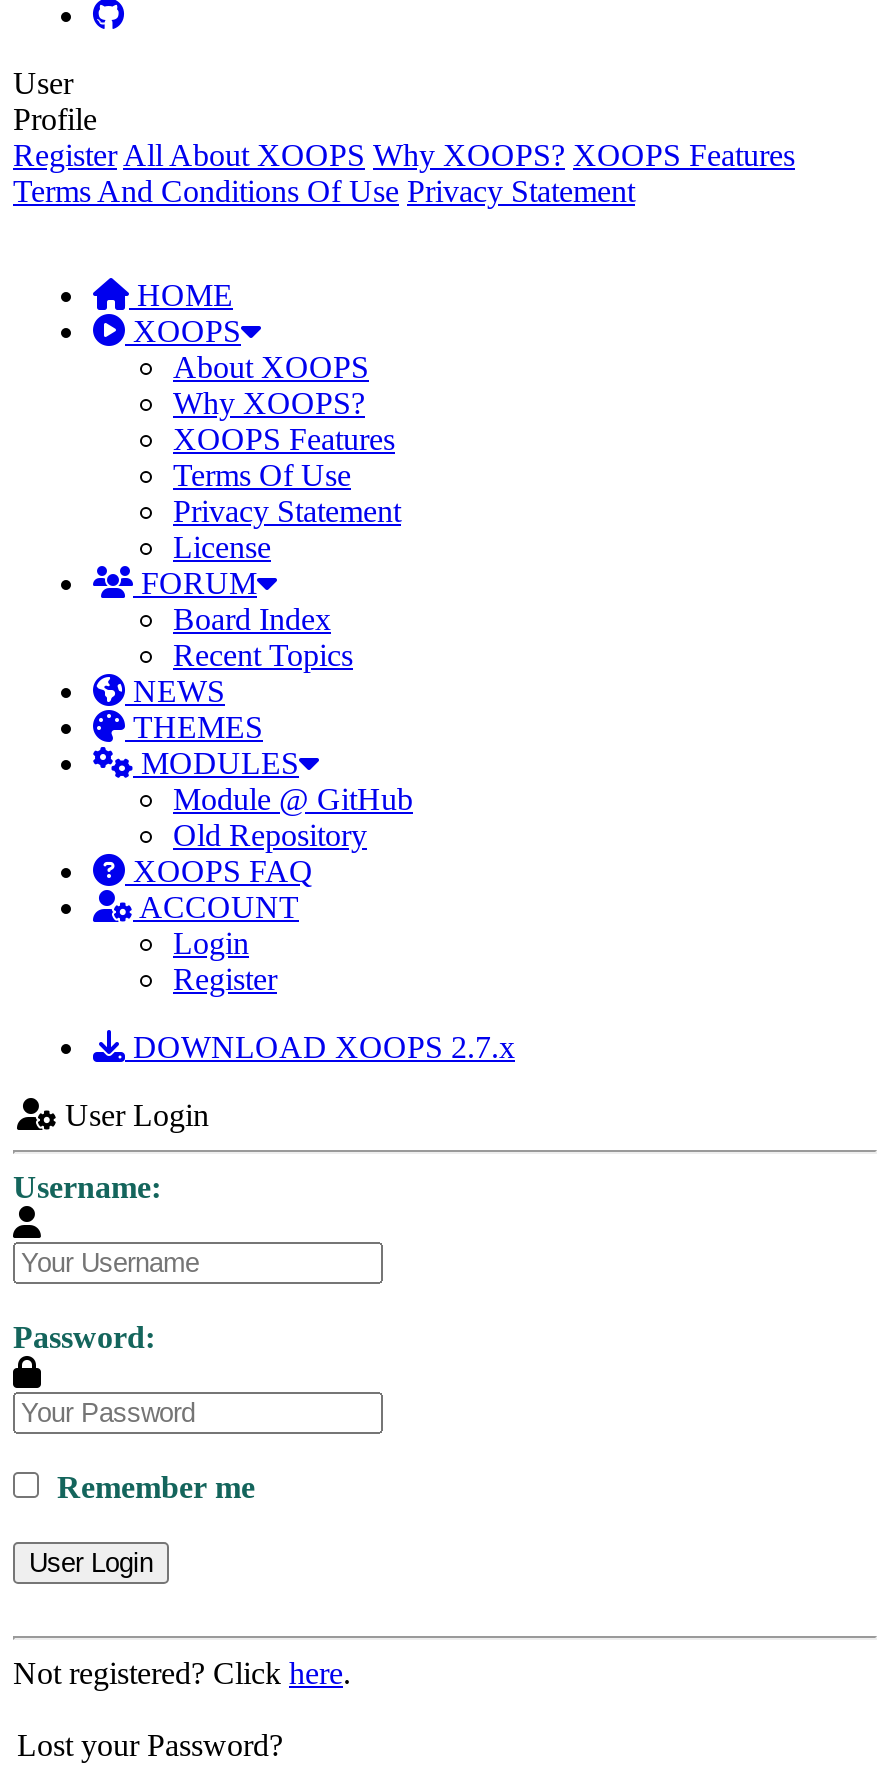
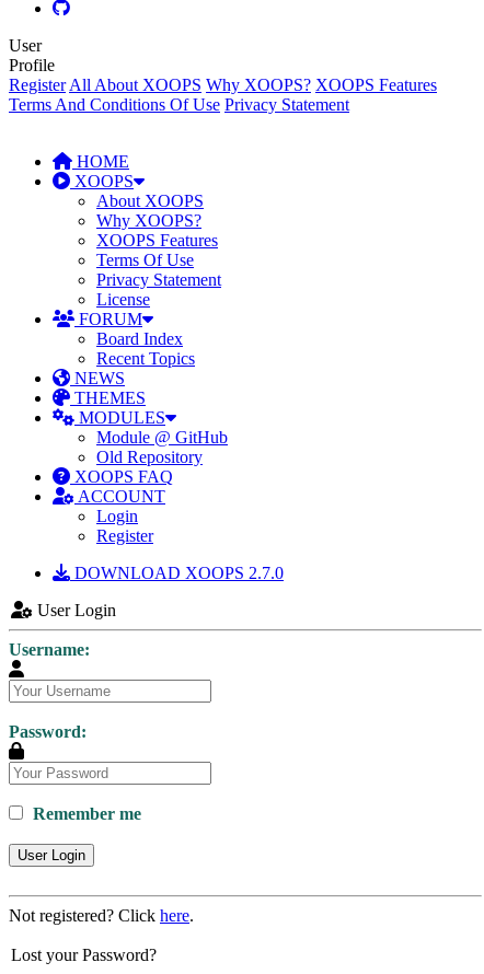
- DOWNLOAD XOOPS 2.7.x
+ DOWNLOAD XOOPS 2.7.0
